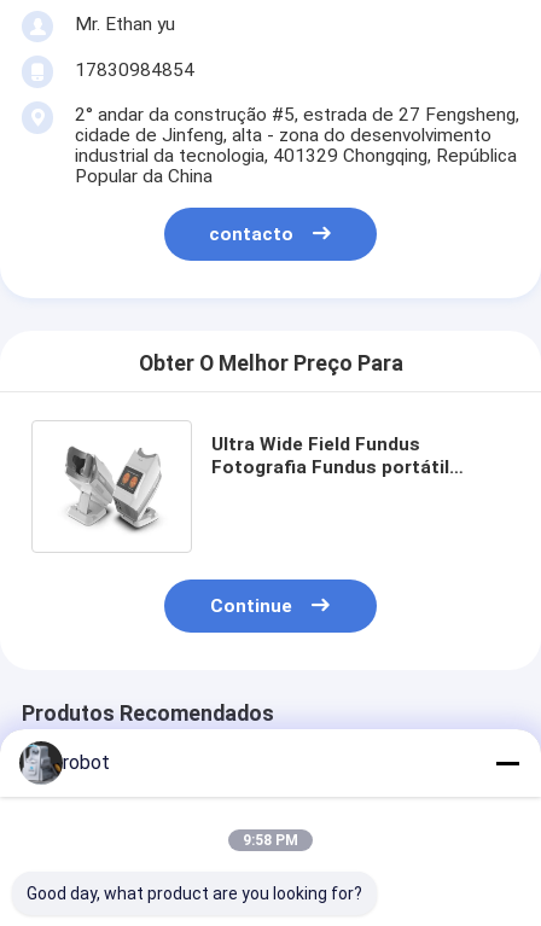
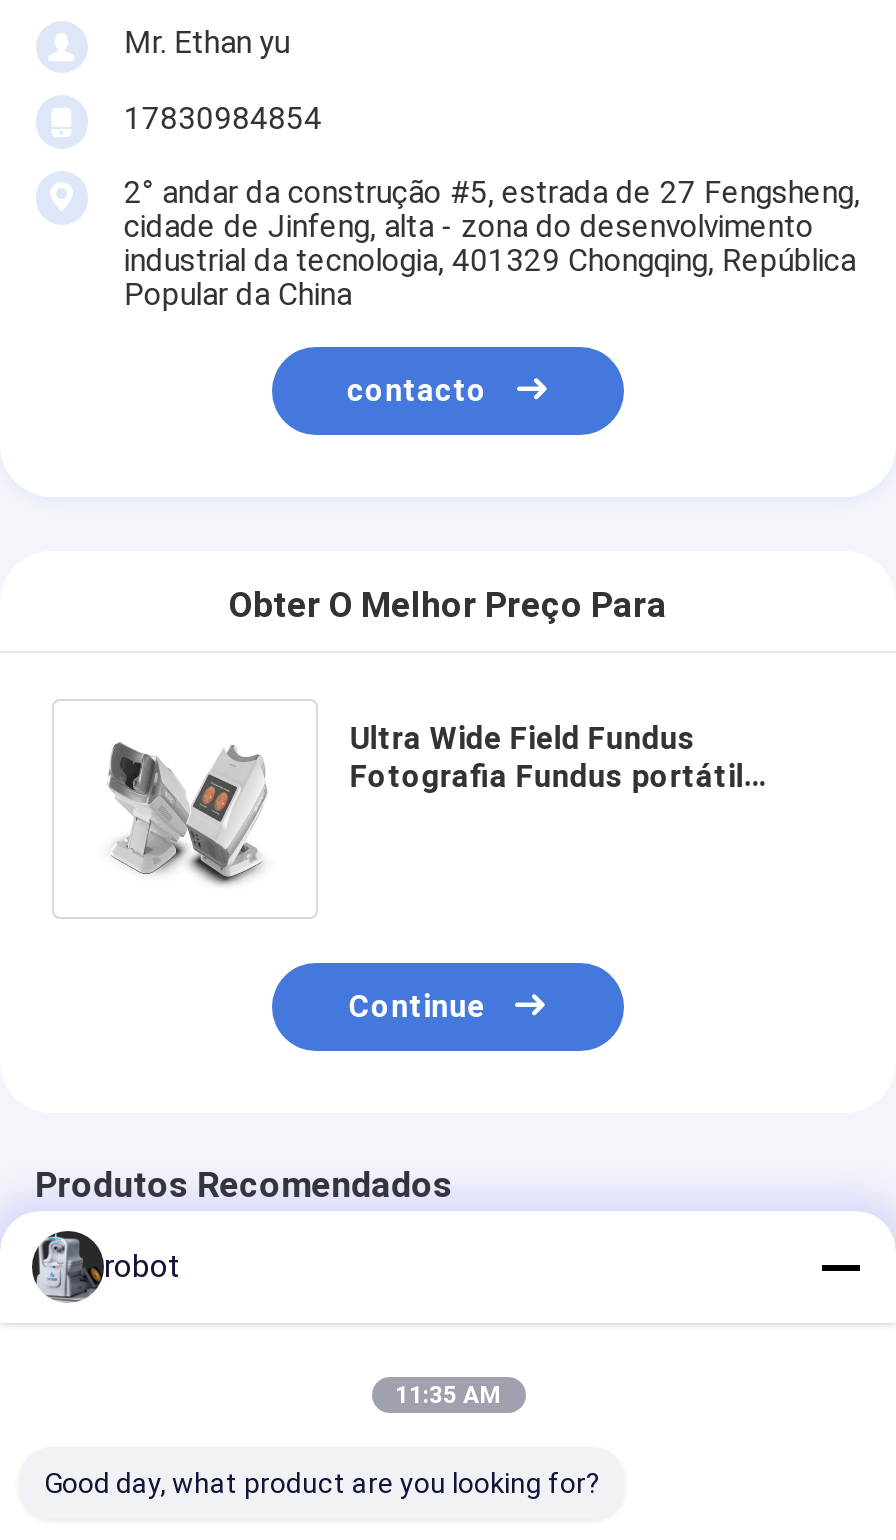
- 9:58 PM
+ 11:35 AM
